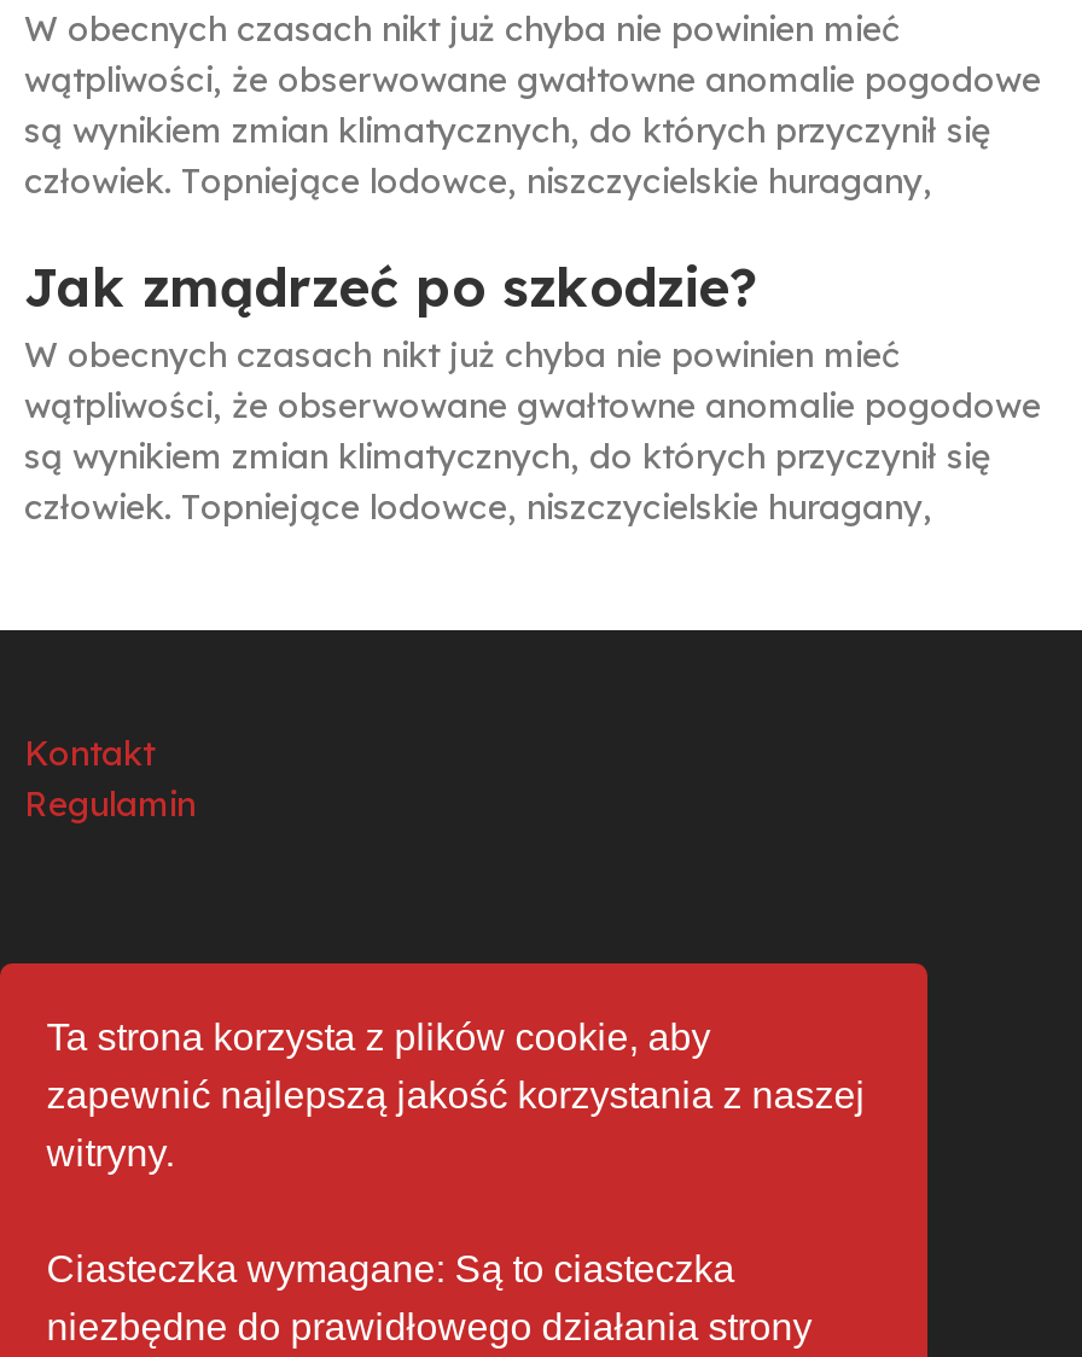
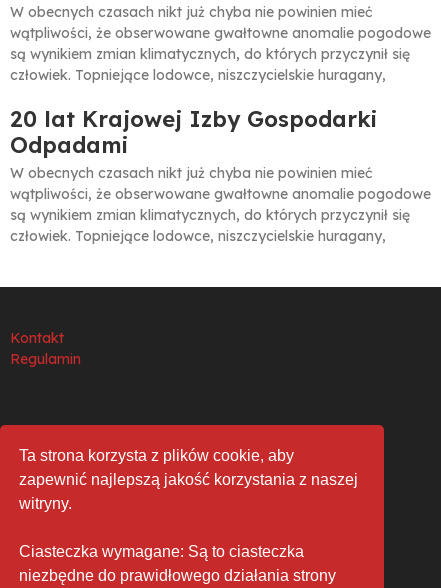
- Jak zmądrzeć po szkodzie?
+ 20 lat Krajowej Izby Gospodarki
+ Odpadami
